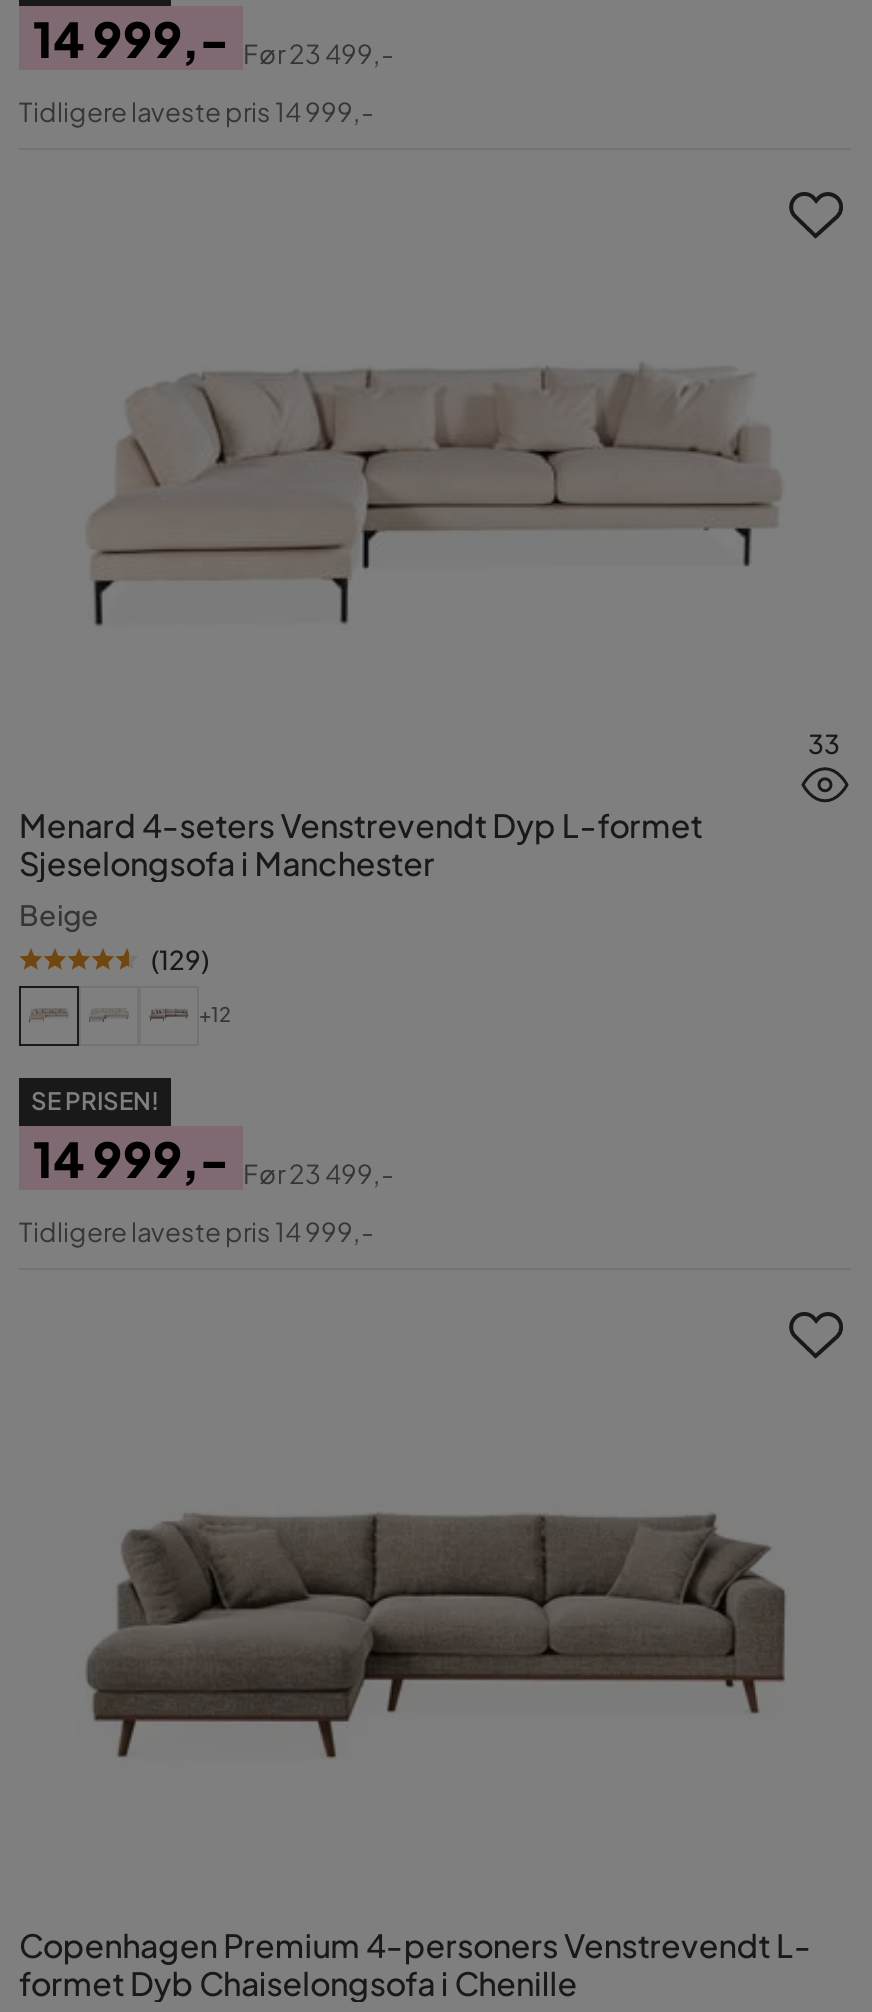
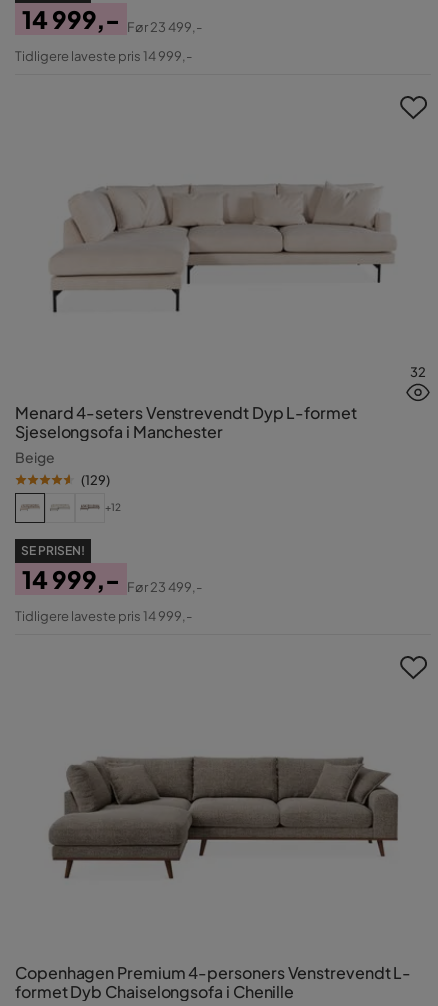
- 33
+ 32
